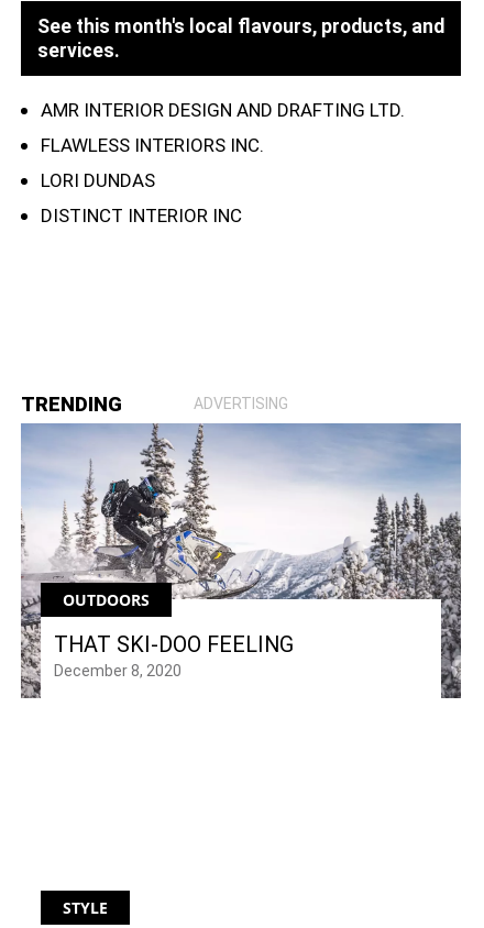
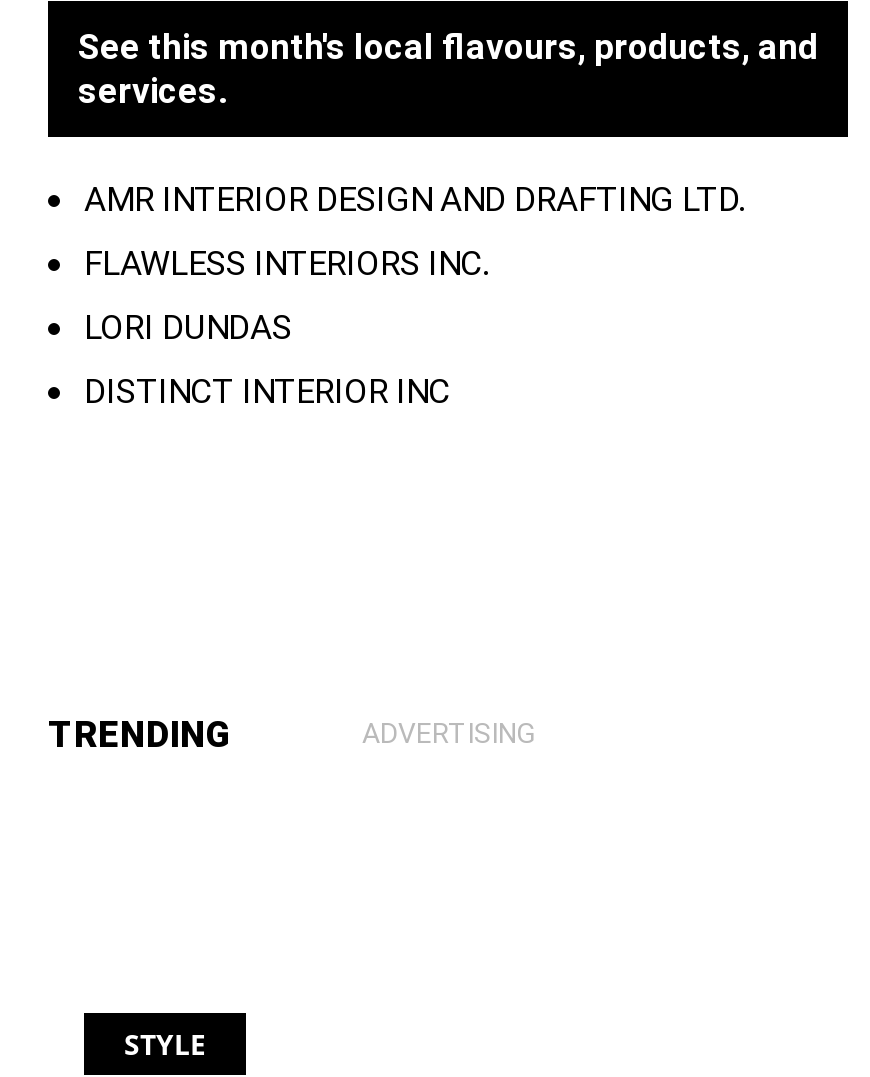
- [image]
- OUTDOORS
- THAT SKI-DOO FEELING
- December 8, 2020
